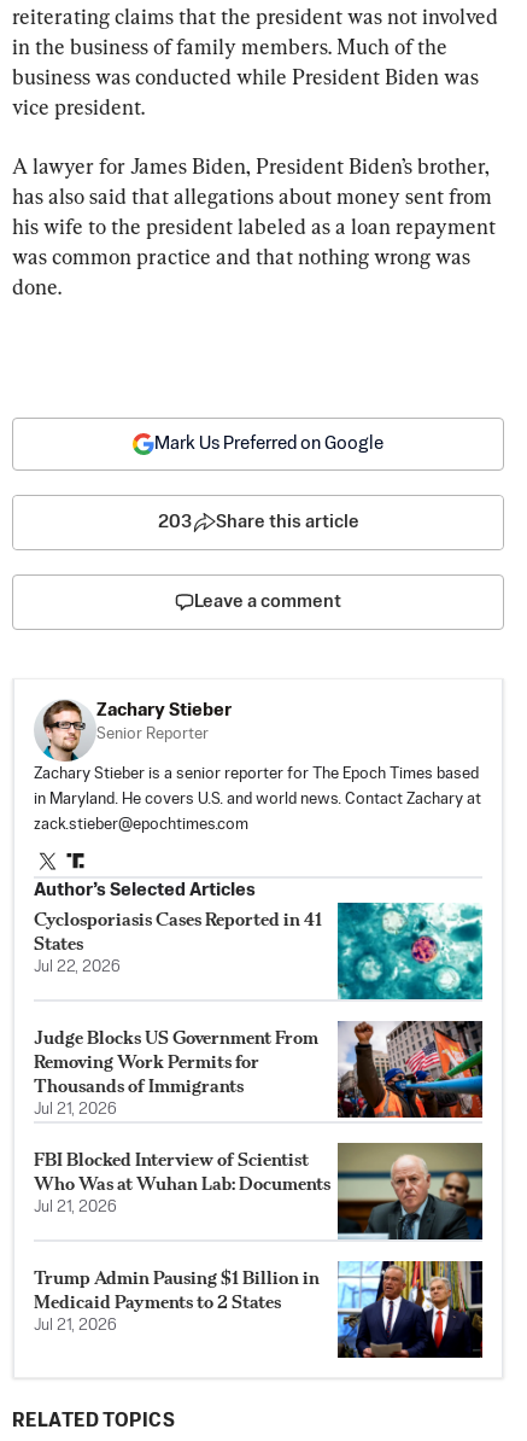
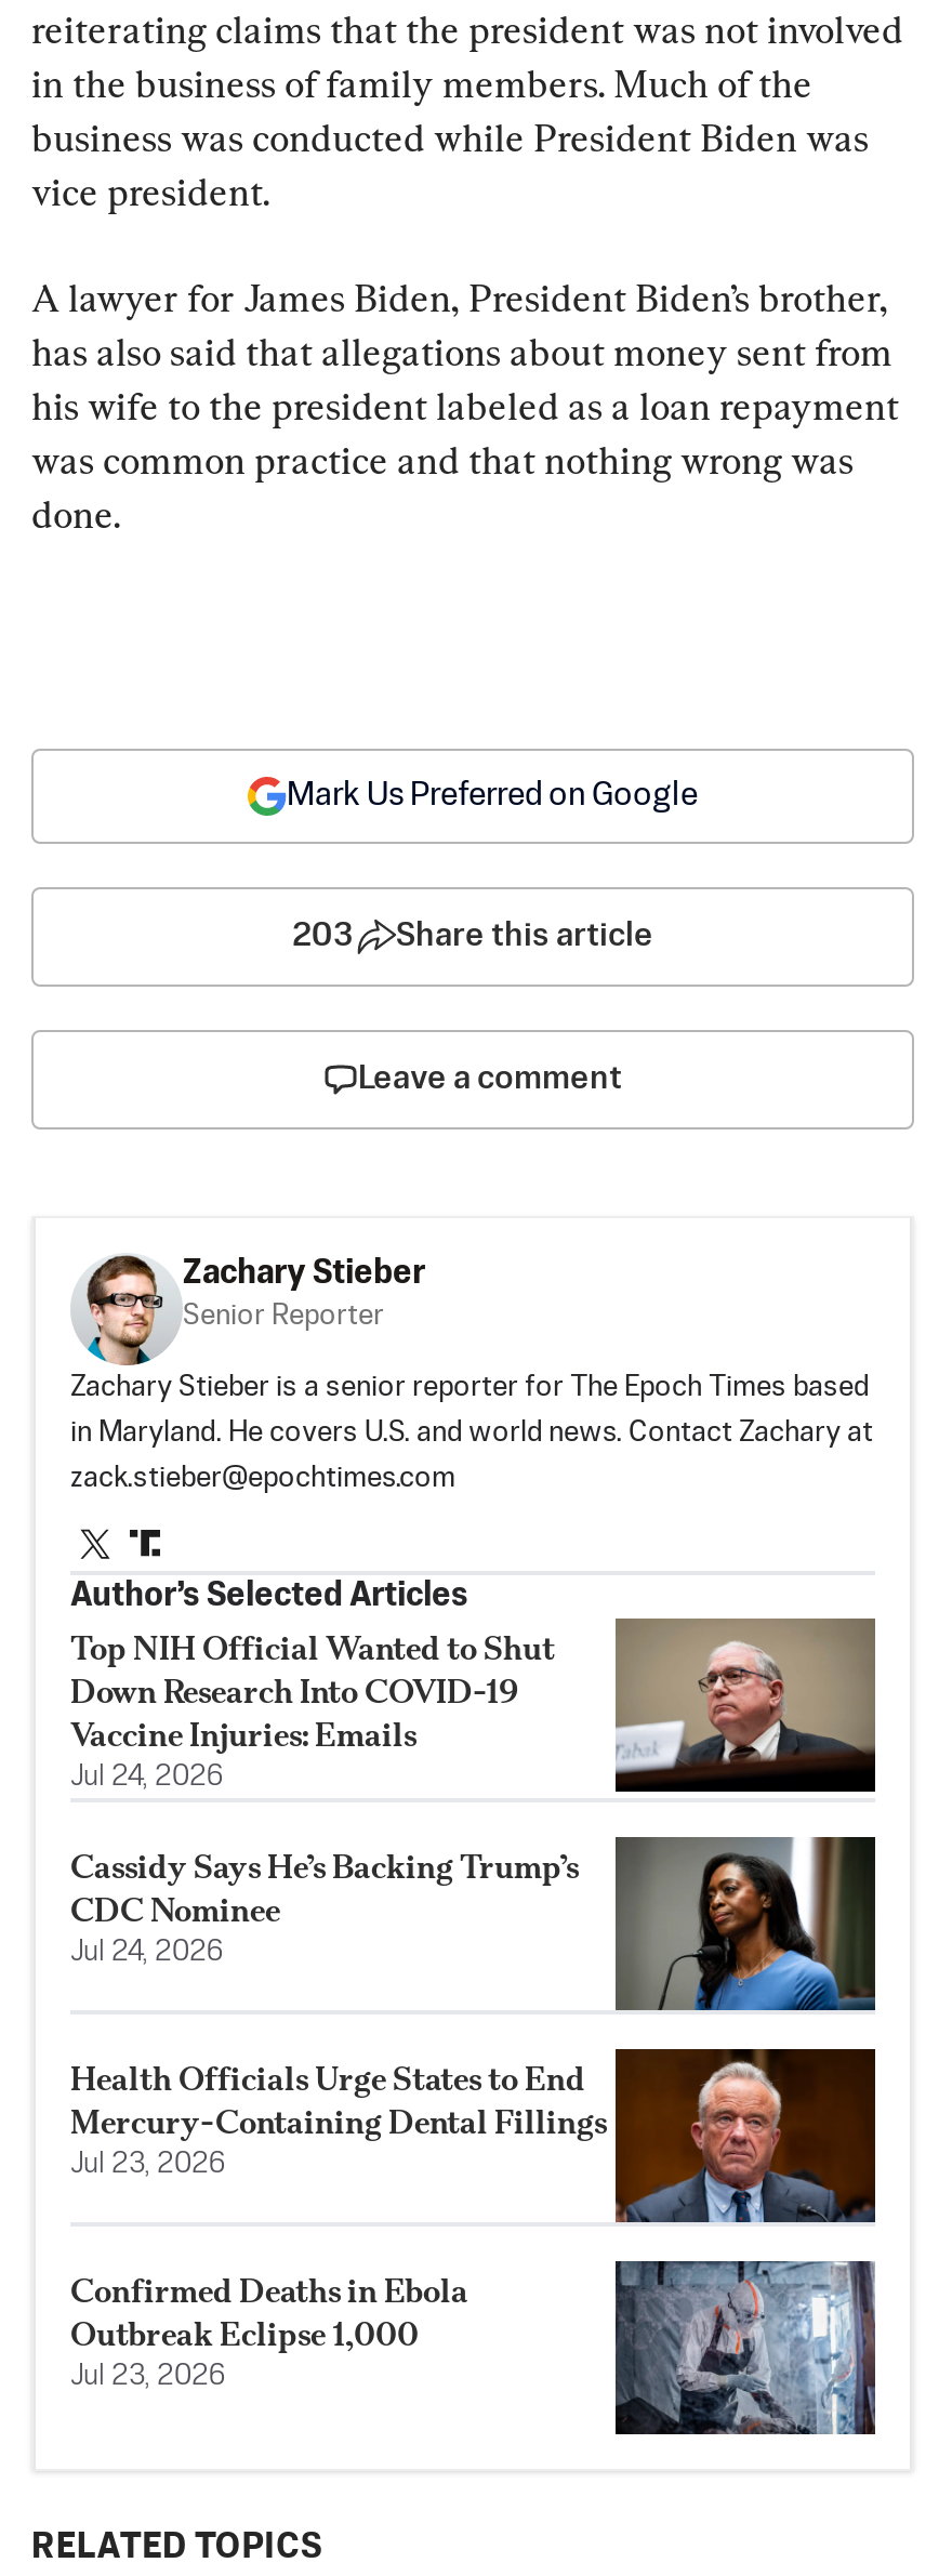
- [image]
- Cyclosporiasis Cases Reported in 41
- States
- Jul 22, 2026
+ [image]
+ Top NIH Official Wanted to Shut
+ Down Research Into COVID-19
+ Vaccine Injuries: Emails
+ Jul 24, 2026

- [image]
- Judge Blocks US Government From
- Removing Work Permits for
- Thousands of Immigrants
- Jul 21, 2026
+ [image]
+ Cassidy Says He’s Backing Trump’s
+ CDC Nominee
+ Jul 24, 2026

- [image]
- FBI Blocked Interview of Scientist
- Who Was at Wuhan Lab: Documents
- Jul 21, 2026
+ [image]
+ Health Officials Urge States to End
+ Mercury-Containing Dental Fillings
+ Jul 23, 2026

- Trump Admin Pausing $1 Billion in
- Medicaid Payments to 2 States
- Jul 21, 2026
+ Confirmed Deaths in Ebola
+ Outbreak Eclipse 1,000
+ Jul 23, 2026

- [image]
+ [image]
